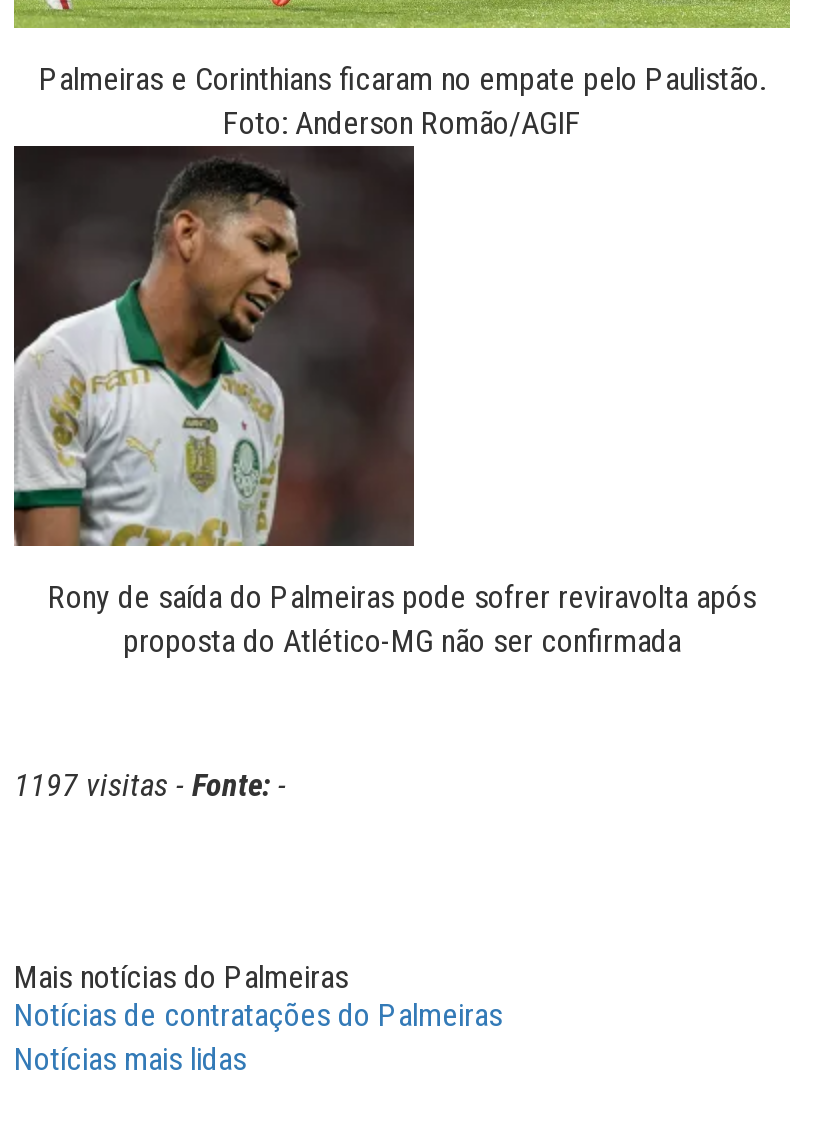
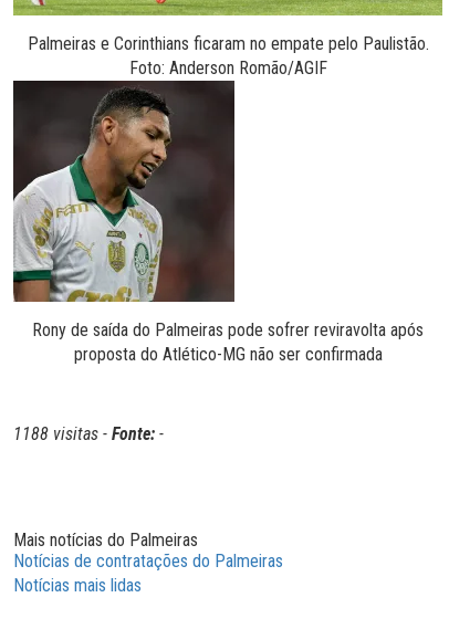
- 1197 visitas - Fonte: -
+ 1188 visitas - Fonte: -
